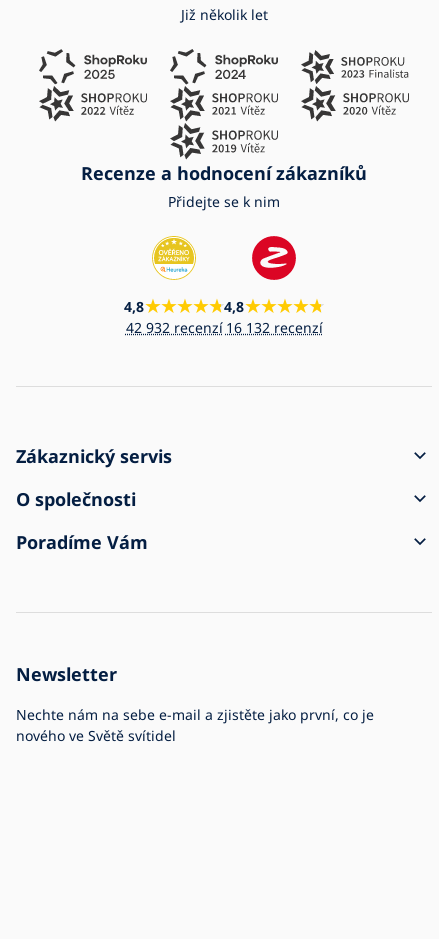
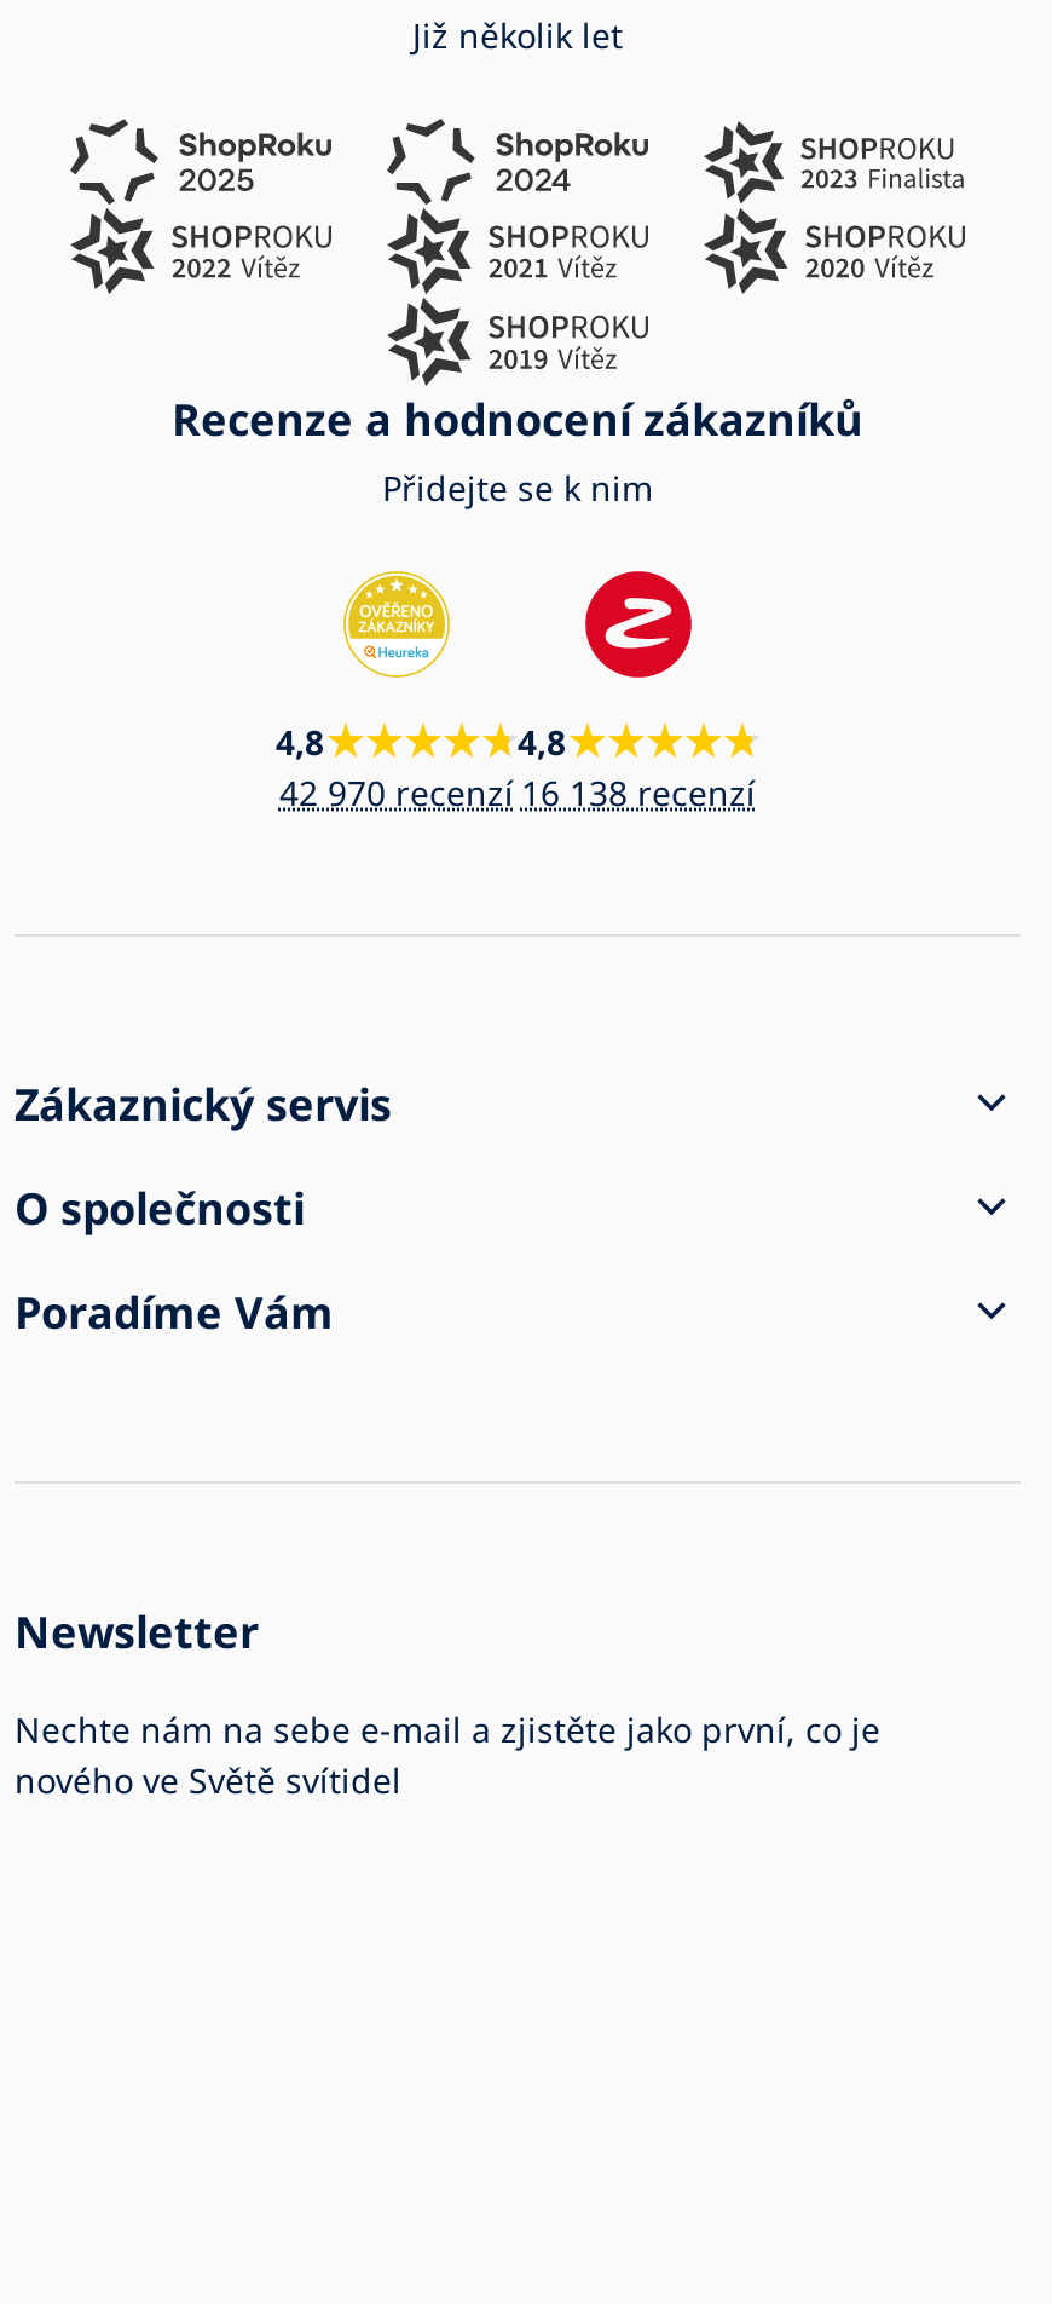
- 42 932 recenzí
+ 42 970 recenzí

- 16 132 recenzí
+ 16 138 recenzí
